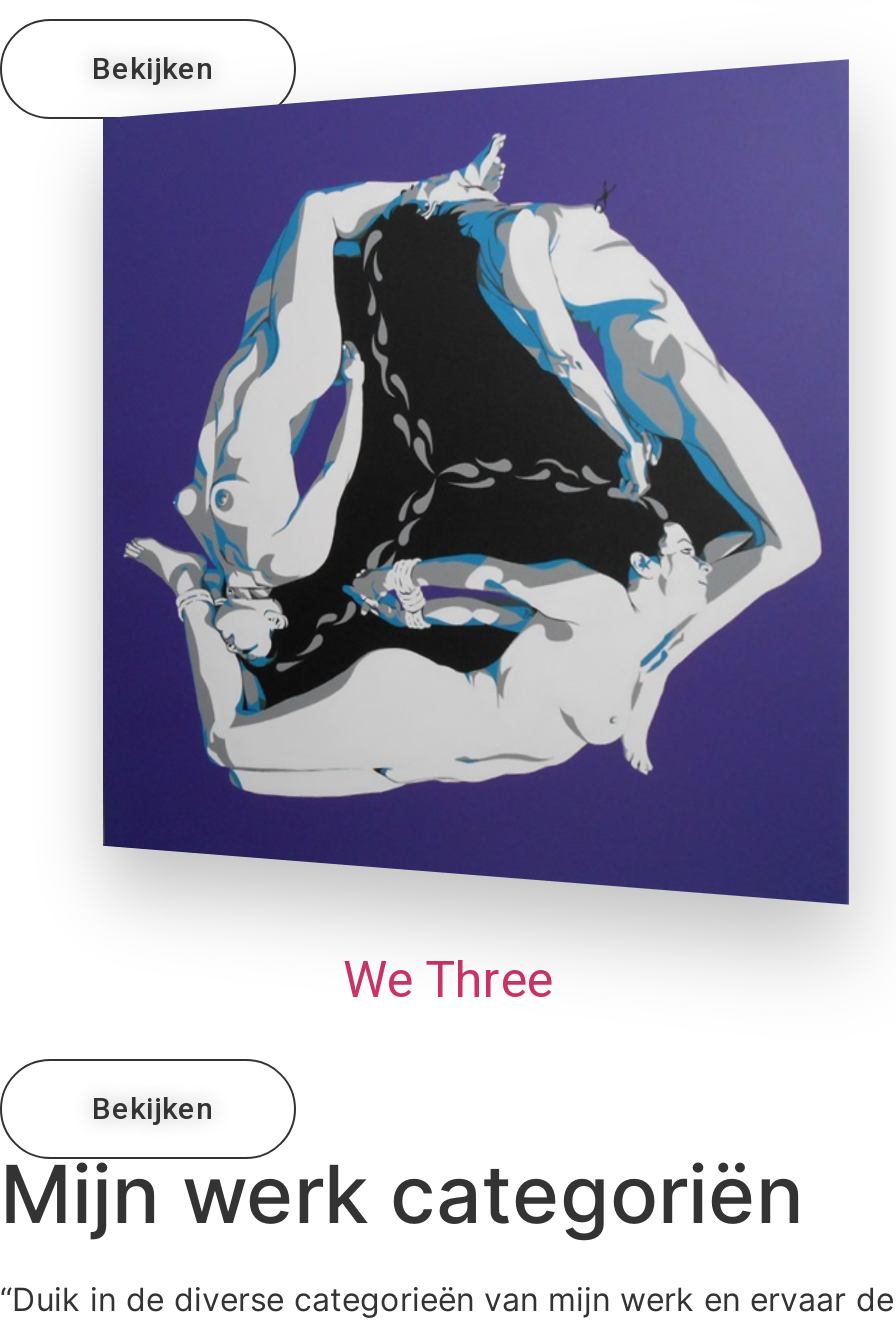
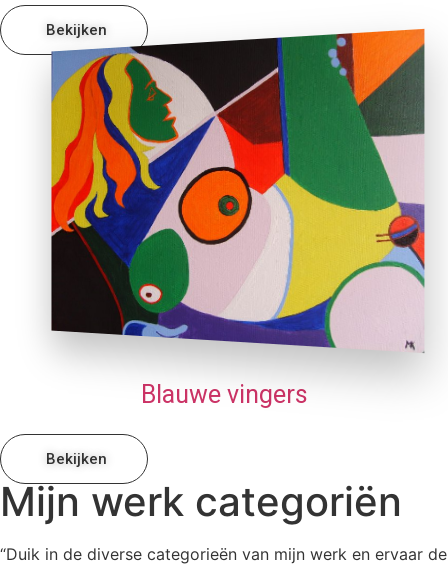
- [image]
- We Three
+ [image]
+ Blauwe vingers
